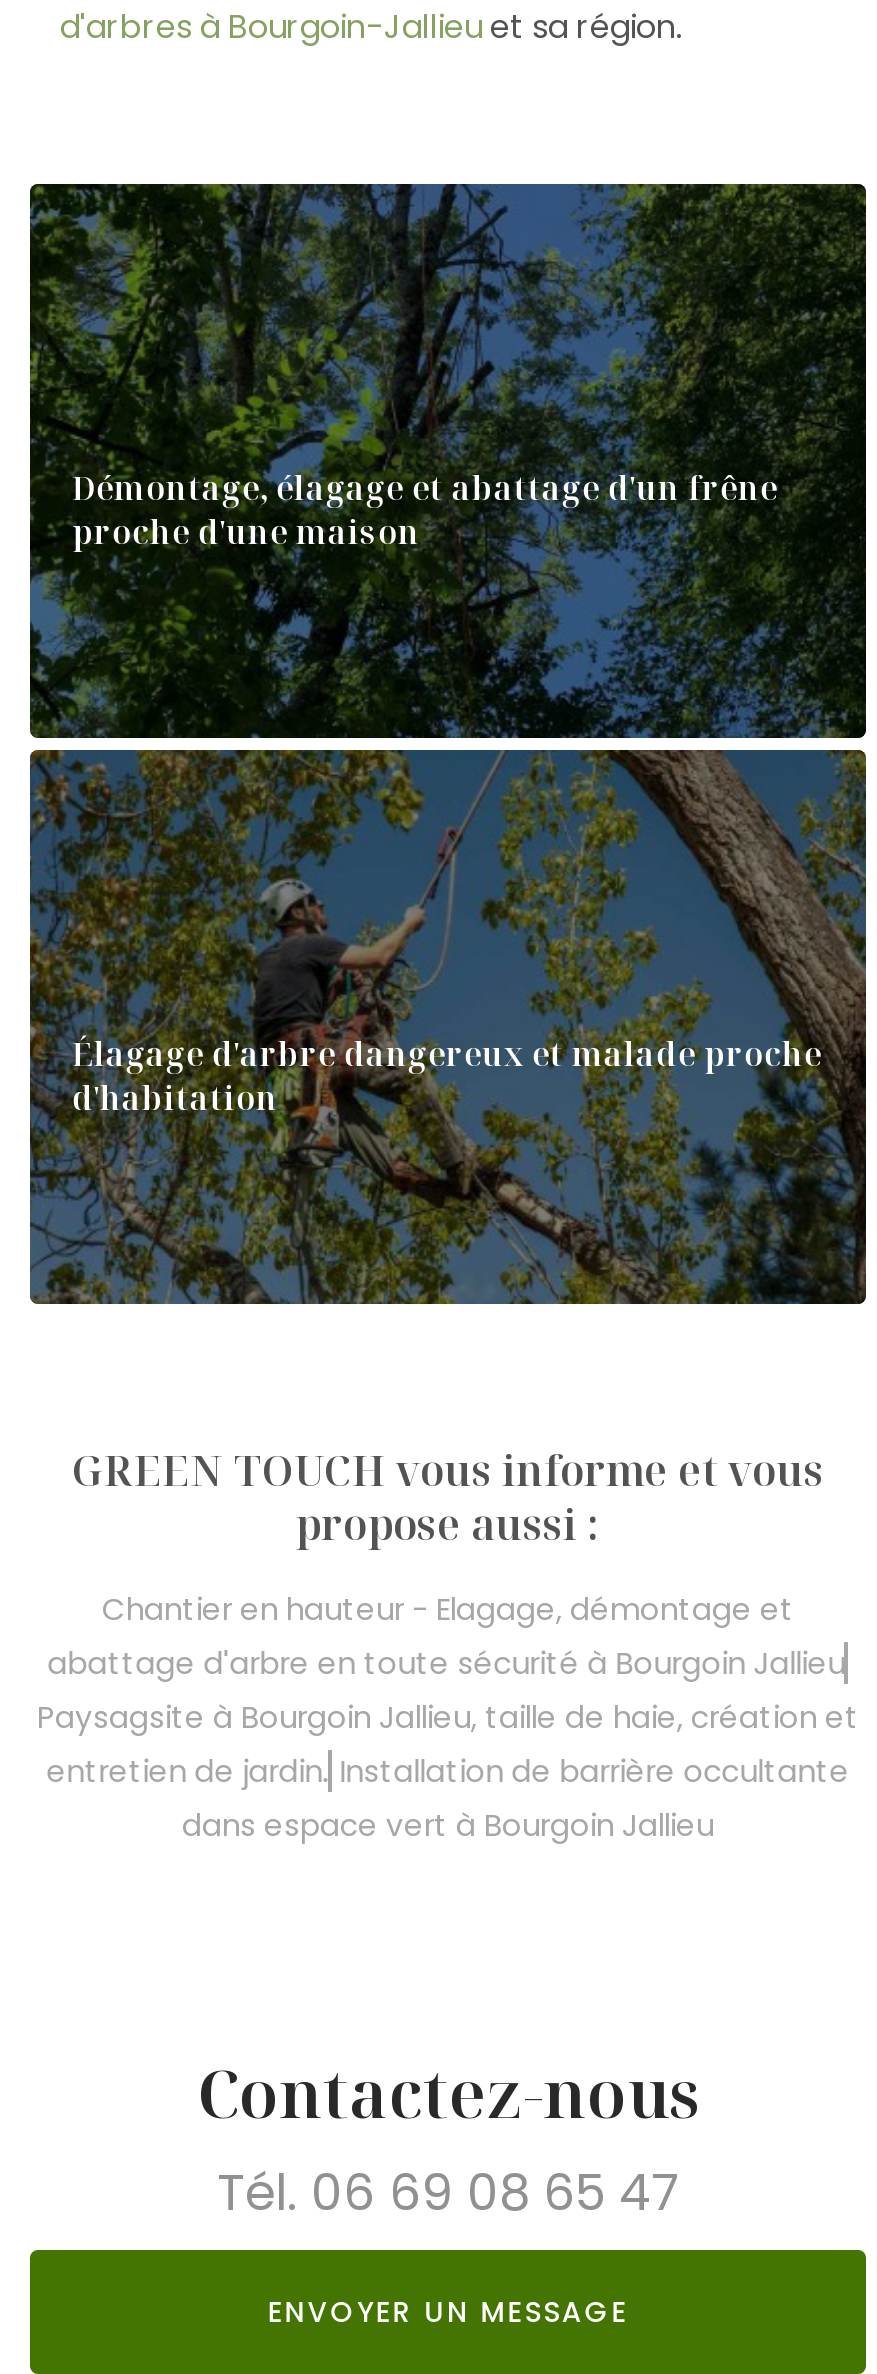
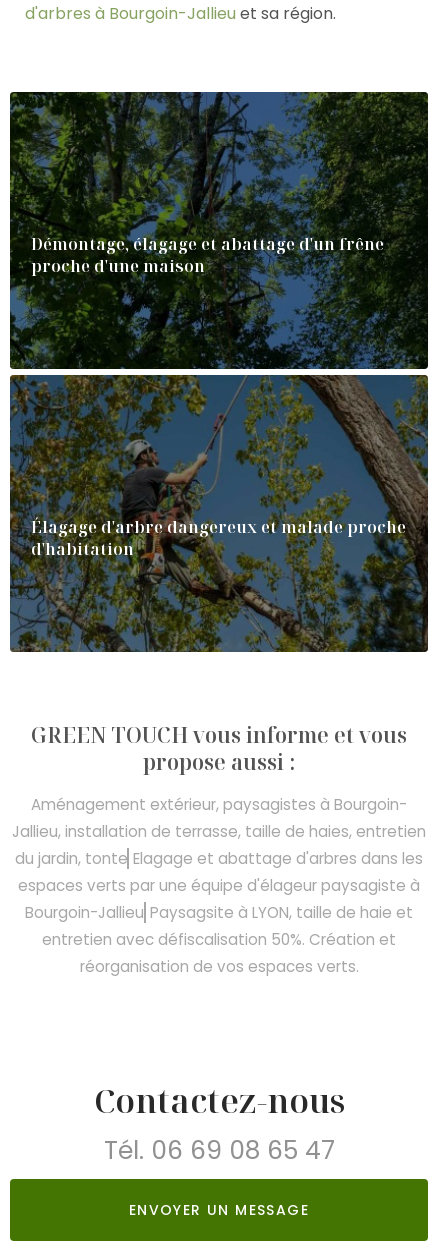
- Chantier en hauteur - Elagage, démontage et
- abattage d'arbre en toute sécurité à Bourgoin Jallieu
- Paysagsite à Bourgoin Jallieu, taille de haie, création et
- entretien de jardin. Installation de barrière occultante
- dans espace vert à Bourgoin Jallieu
+ Aménagement extérieur, paysagistes à Bourgoin-
+ Jallieu, installation de terrasse, taille de haies, entretien
+ du jardin, tonte Elagage et abattage d'arbres dans les
+ espaces verts par une équipe d'élageur paysagiste à
+ Bourgoin-Jallieu Paysagsite à LYON, taille de haie et
+ entretien avec défiscalisation 50%. Création et
+ réorganisation de vos espaces verts.
